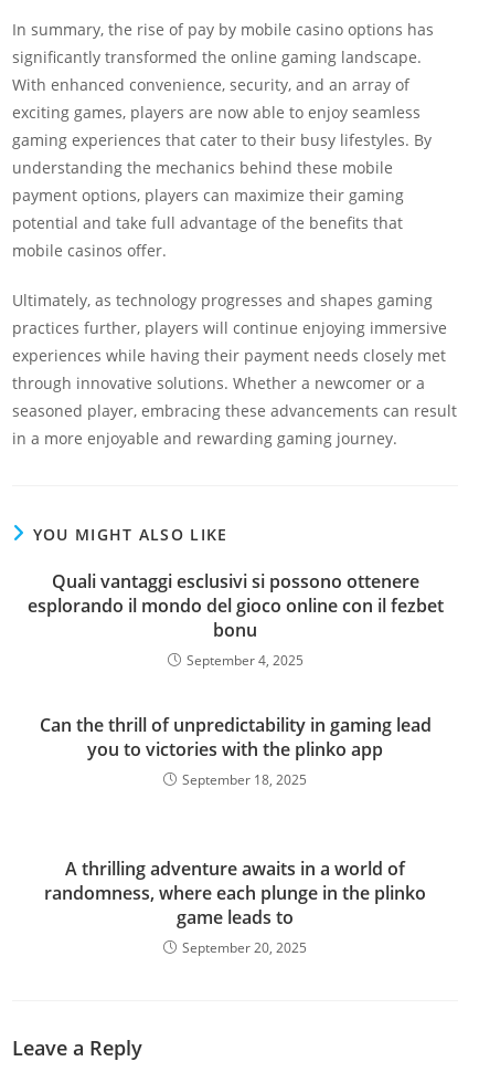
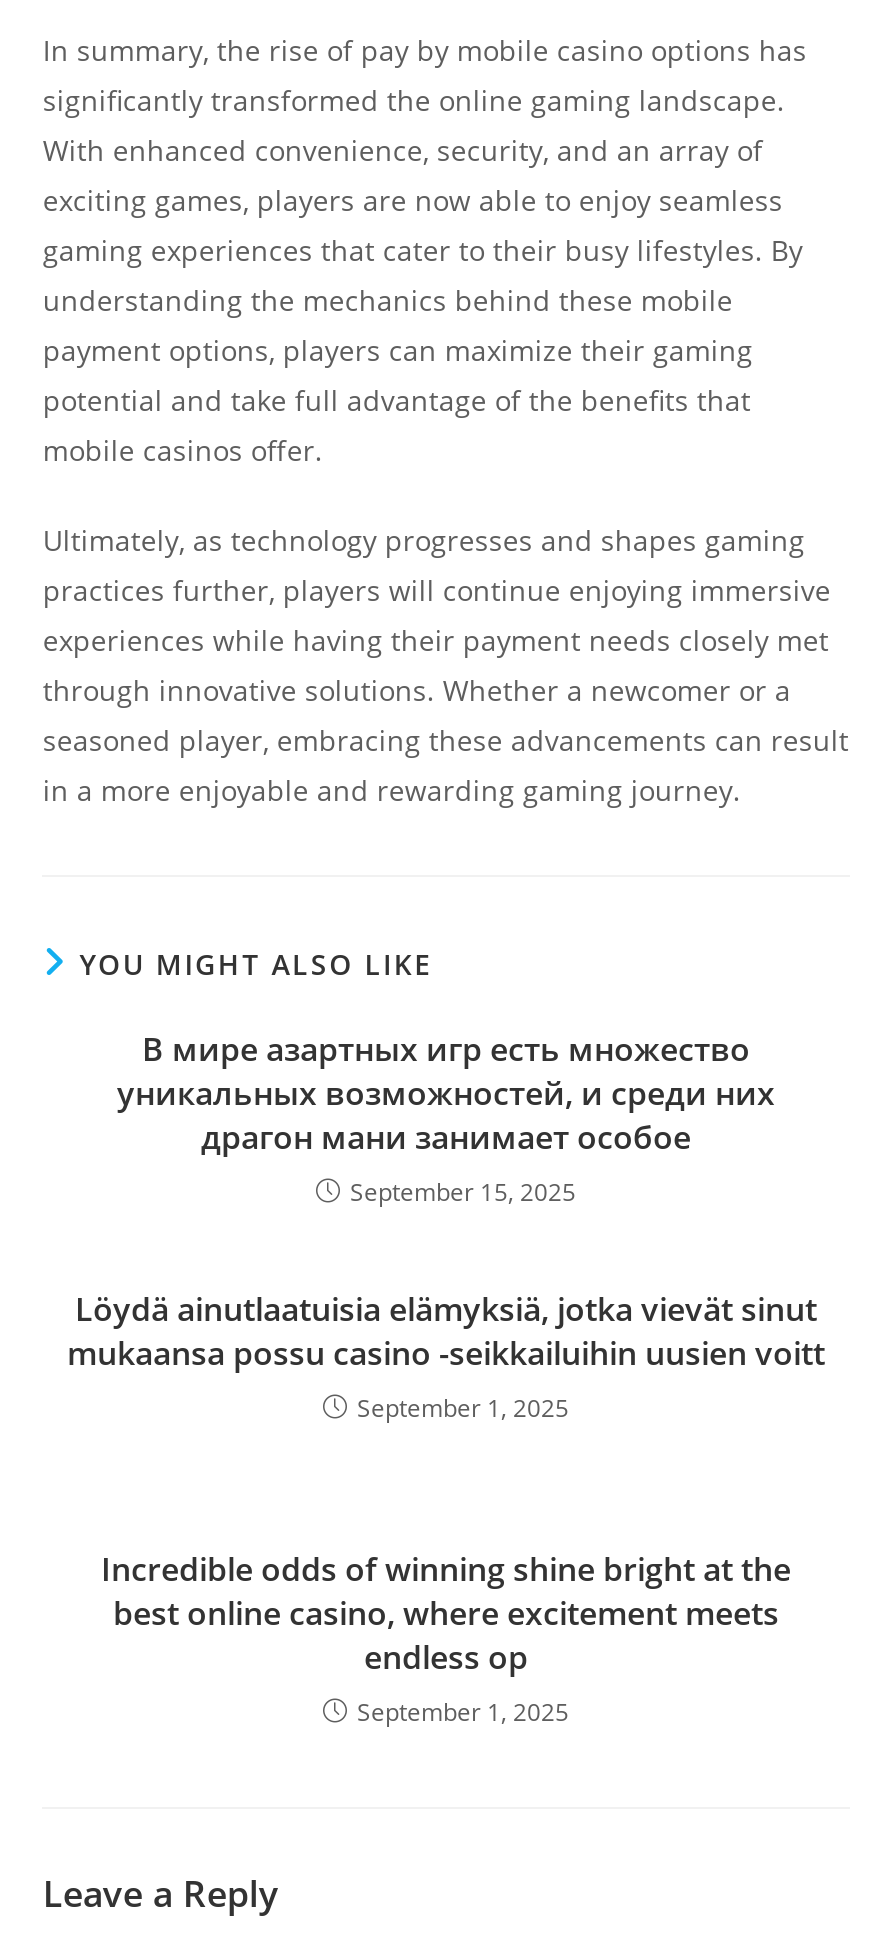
- Quali vantaggi esclusivi si possono ottenere
- esplorando il mondo del gioco online con il fezbet
- bonu
- September 4, 2025
+ В мире азартных игр есть множество
+ уникальных возможностей, и среди них
+ драгон мани занимает особое
+ September 15, 2025

- Can the thrill of unpredictability in gaming lead
- you to victories with the plinko app
- September 18, 2025
+ Löydä ainutlaatuisia elämyksiä, jotka vievät sinut
+ mukaansa possu casino -seikkailuihin uusien voitt
+ September 1, 2025

- A thrilling adventure awaits in a world of
- randomness, where each plunge in the plinko
- game leads to
- September 20, 2025
+ Incredible odds of winning shine bright at the
+ best online casino, where excitement meets
+ endless op
+ September 1, 2025
